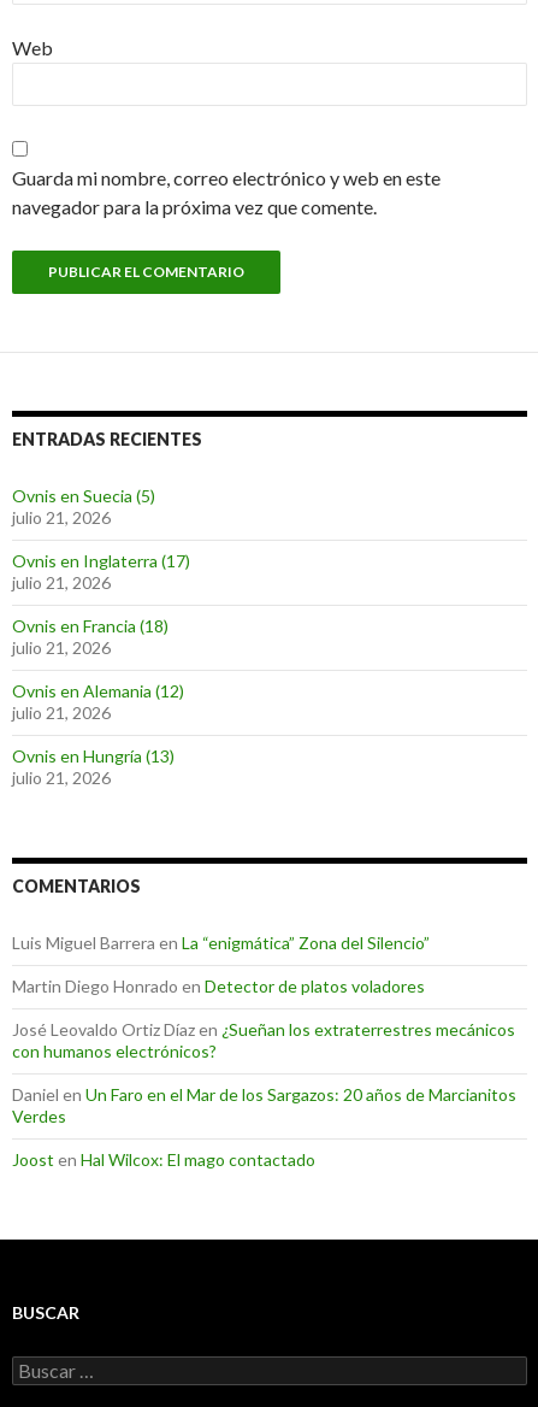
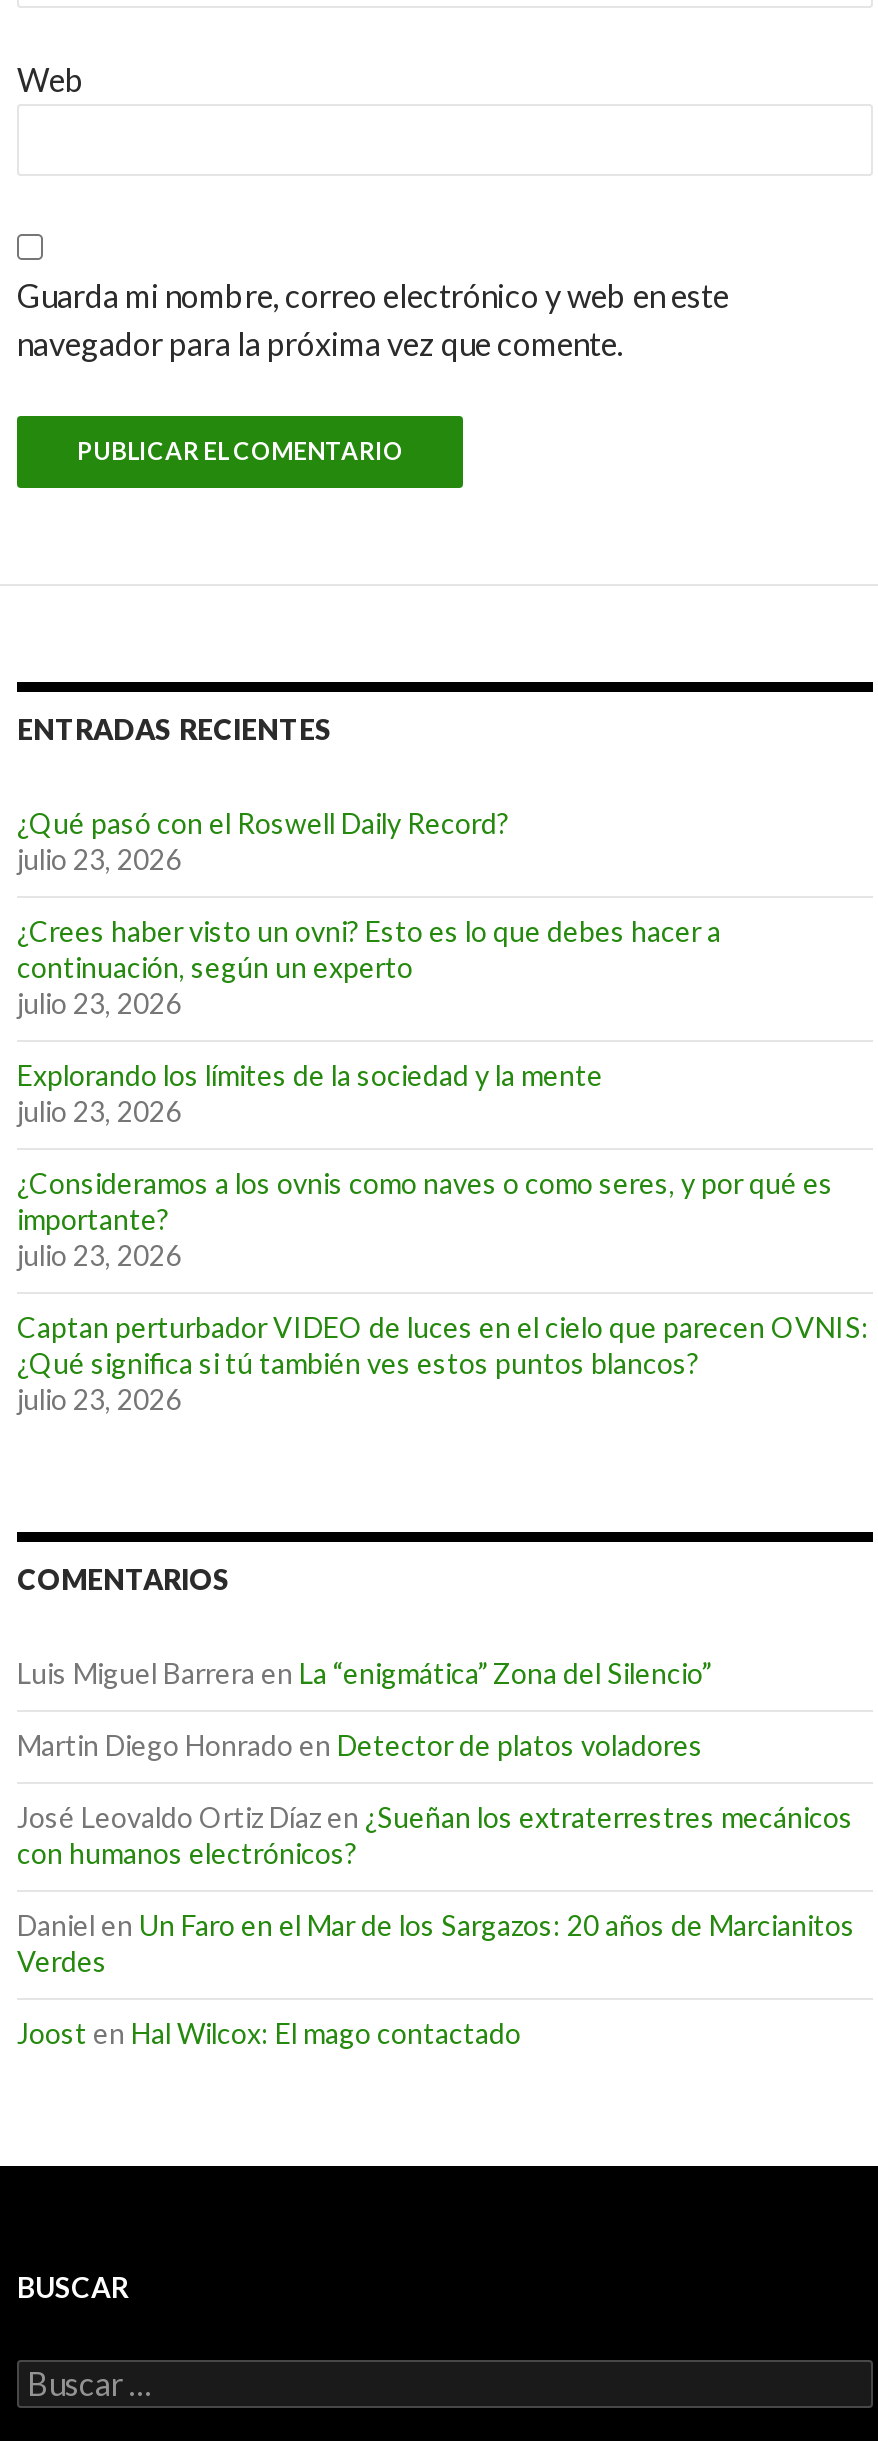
- Ovnis en Suecia (5)
- julio 21, 2026
+ ¿Qué pasó con el Roswell Daily Record?
+ julio 23, 2026

- Ovnis en Inglaterra (17)
- julio 21, 2026
+ ¿Crees haber visto un ovni? Esto es lo que debes hacer a
+ continuación, según un experto
+ julio 23, 2026

- Ovnis en Francia (18)
- julio 21, 2026
+ Explorando los límites de la sociedad y la mente
+ julio 23, 2026

- Ovnis en Alemania (12)
- julio 21, 2026
+ ¿Consideramos a los ovnis como naves o como seres, y por qué es
+ importante?
+ julio 23, 2026

- Ovnis en Hungría (13)
- julio 21, 2026
+ Captan perturbador VIDEO de luces en el cielo que parecen OVNIS:
+ ¿Qué significa si tú también ves estos puntos blancos?
+ julio 23, 2026
